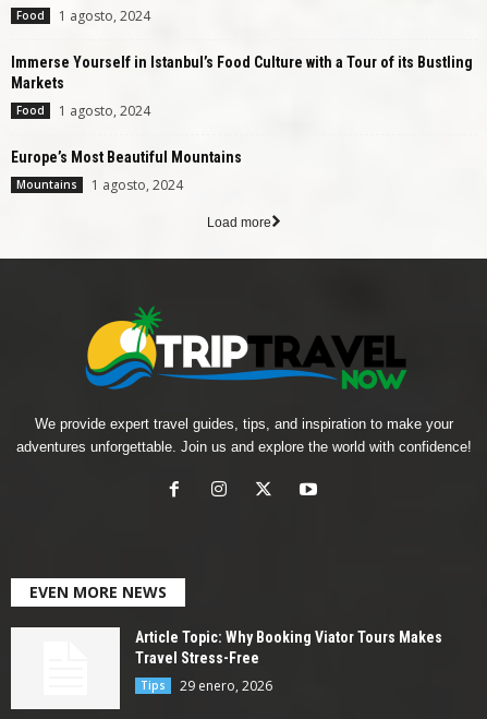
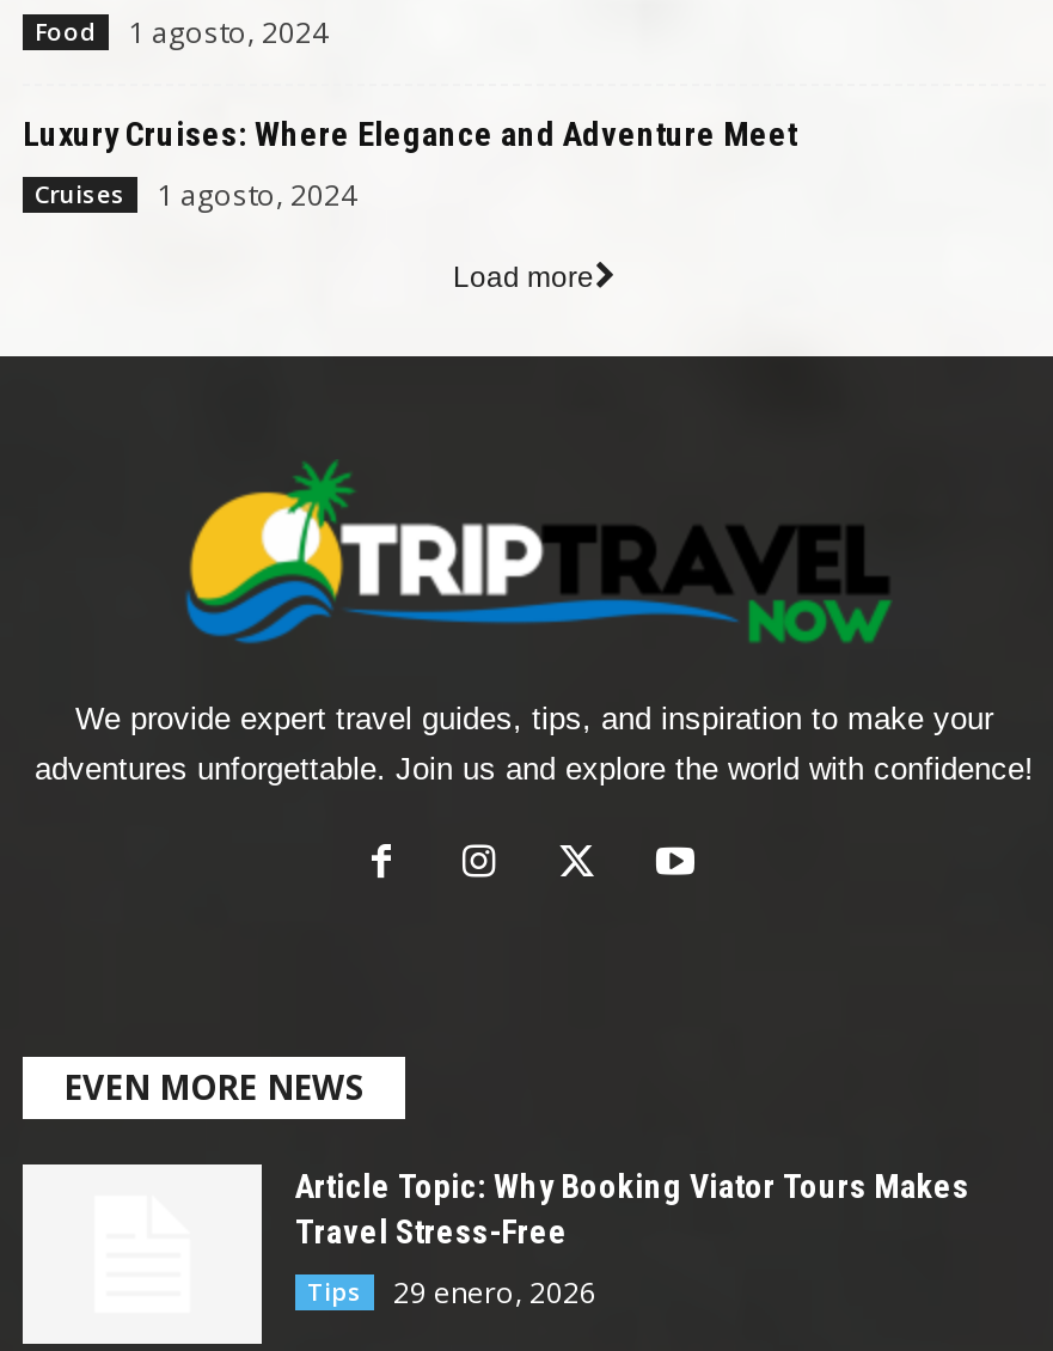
- Immerse Yourself in Istanbul’s Food Culture with a Tour of its Bustling
- Markets
- Food
- 1 agosto, 2024
- Europe’s Most Beautiful Mountains
- Mountains
+ Luxury Cruises: Where Elegance and Adventure Meet
+ Cruises
